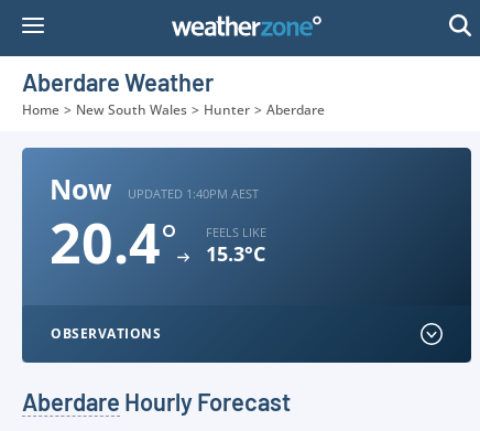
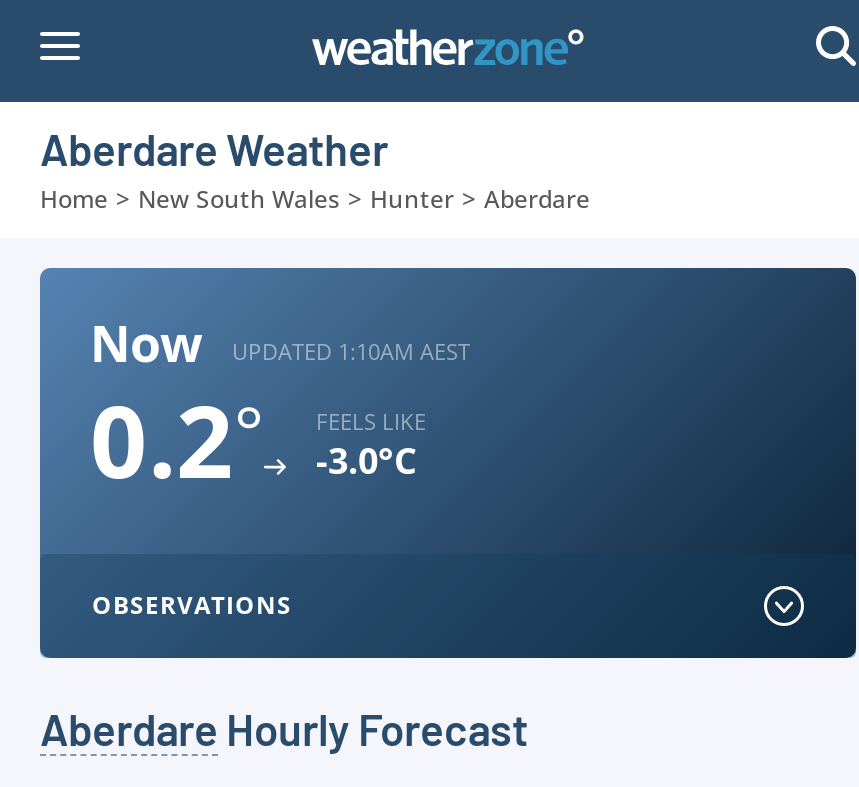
- UPDATED 1:40PM AEST
+ UPDATED 1:10AM AEST

- 20.4°
+ 0.2°

- 15.3°C
+ -3.0°C
